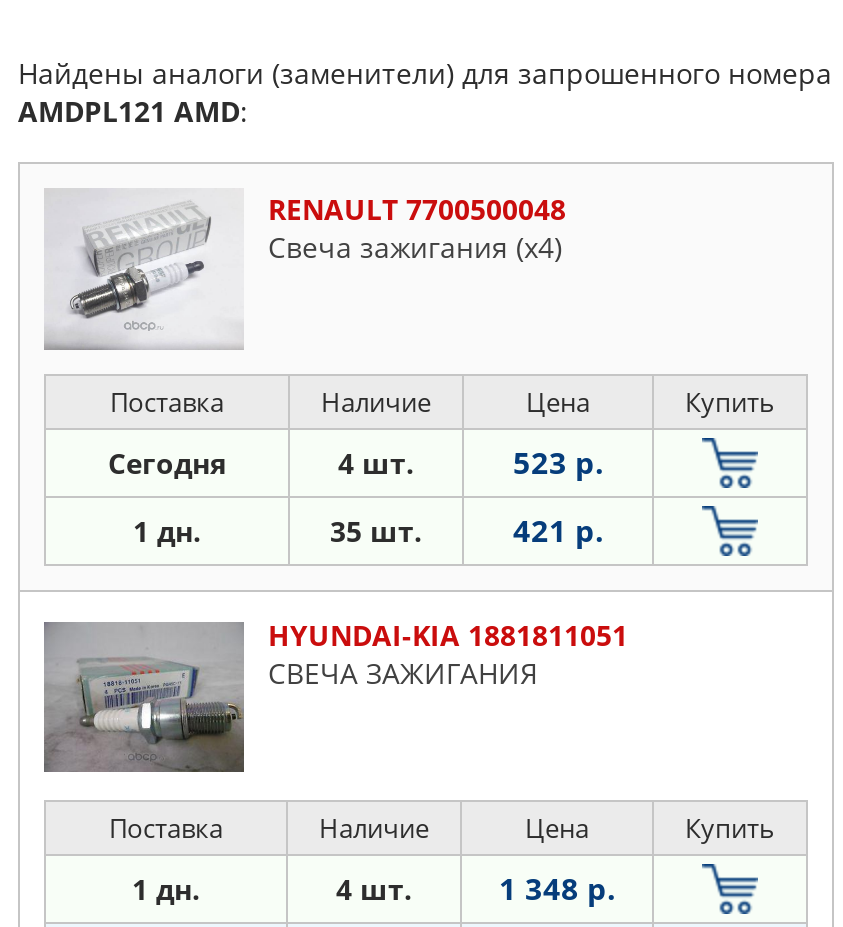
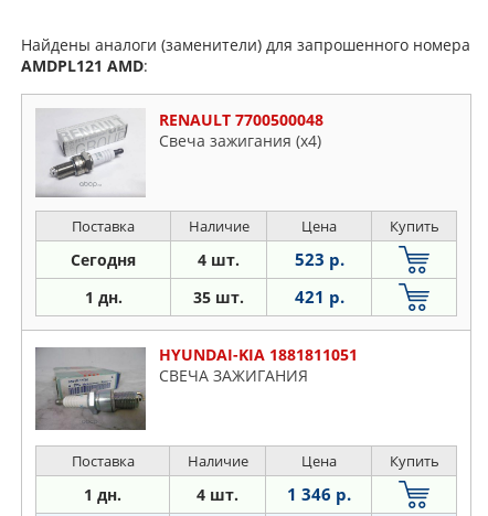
- 1 348 р.
+ 1 346 р.
